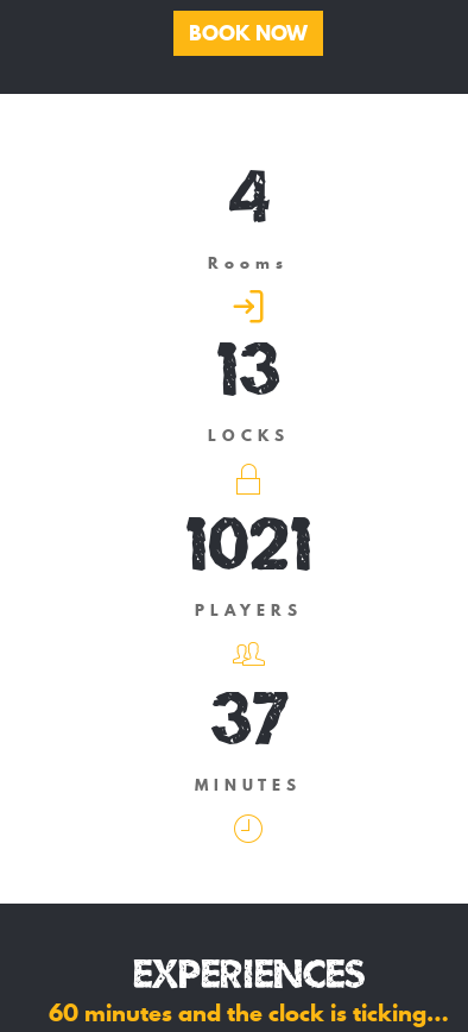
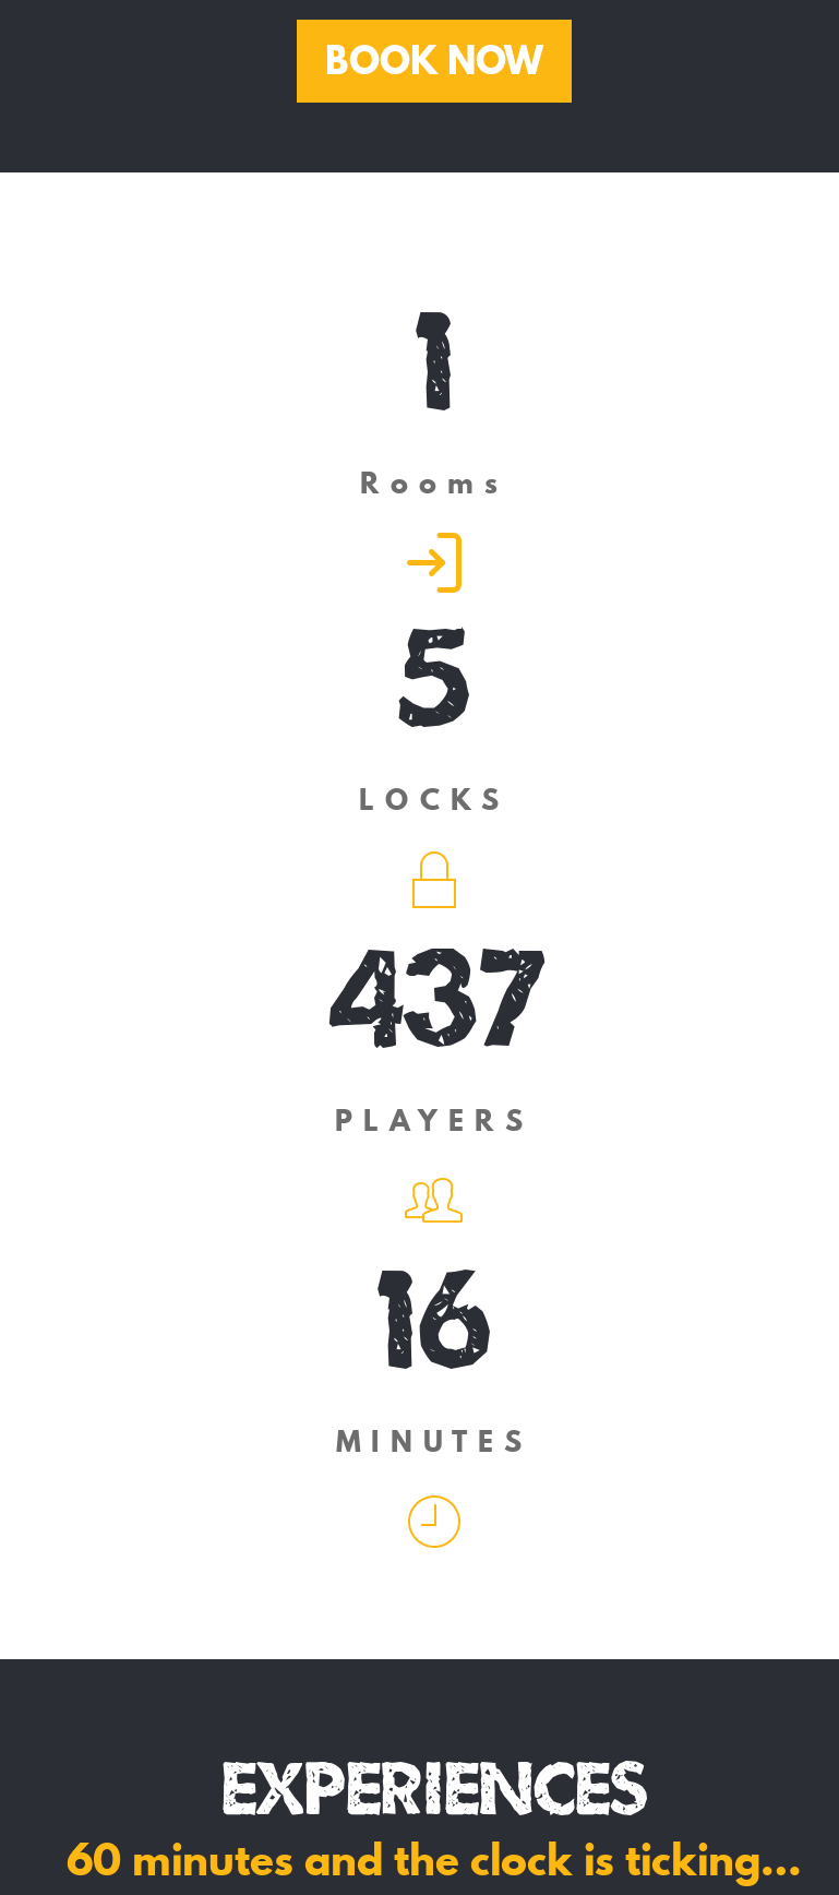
- 4
+ 1

- 13
+ 5

- 1021
+ 437

- 37
+ 16
